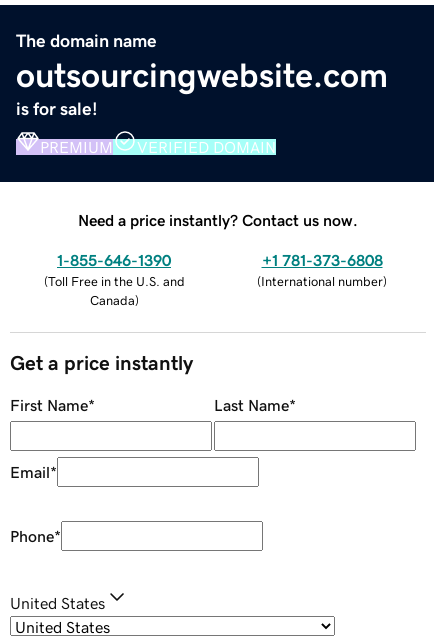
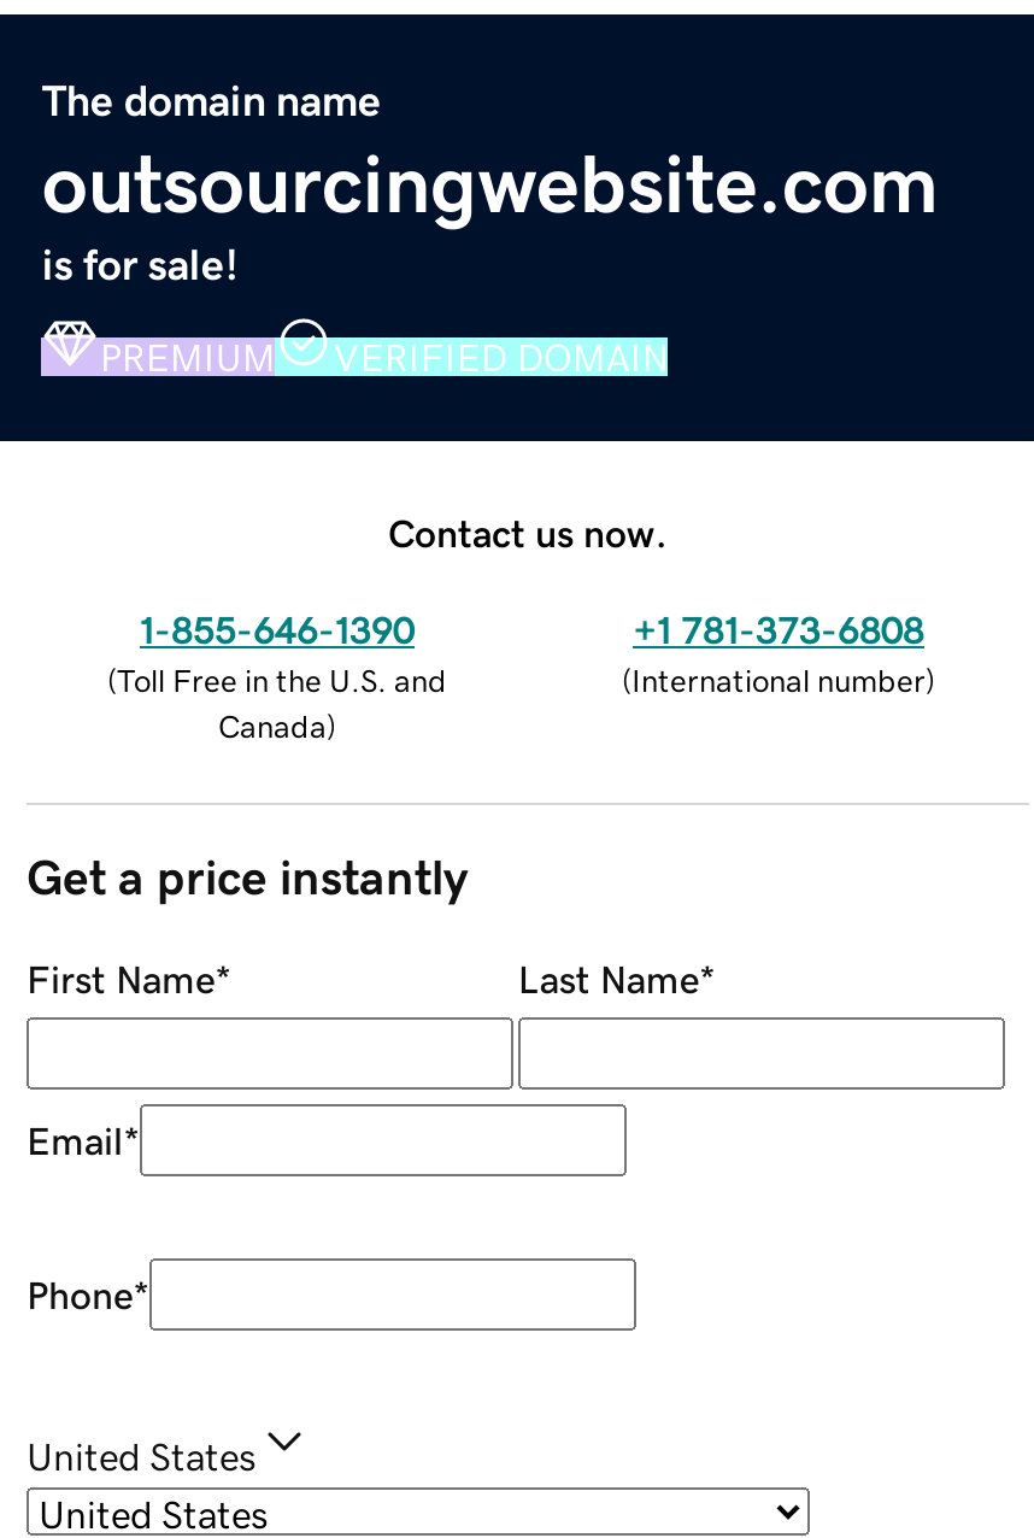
- Need a price instantly? Contact us now.
+ Contact us now.
